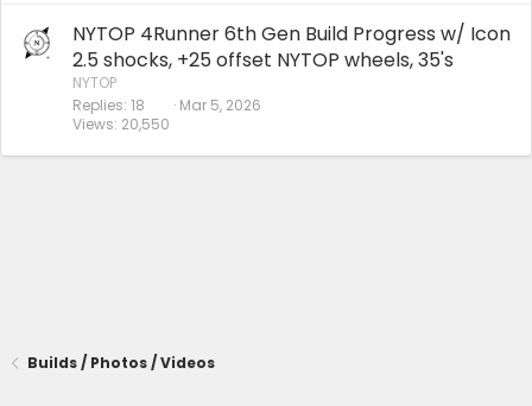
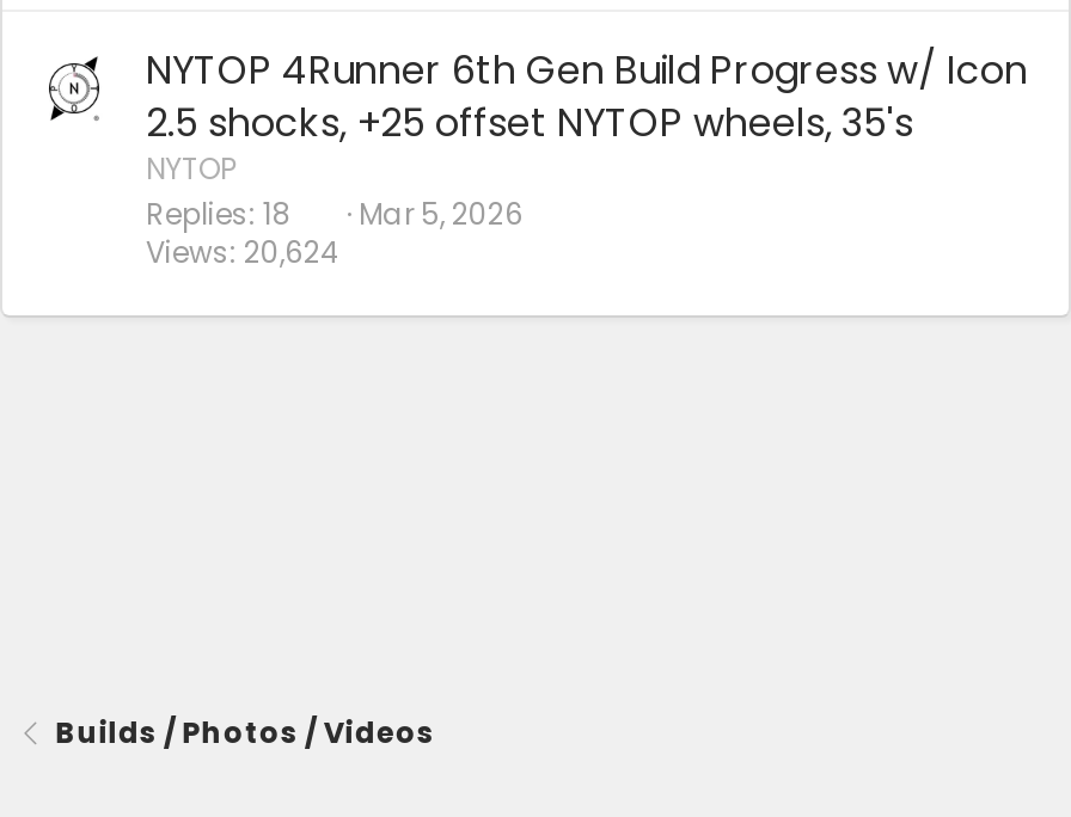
- Views 20,550
+ Views 20,624
